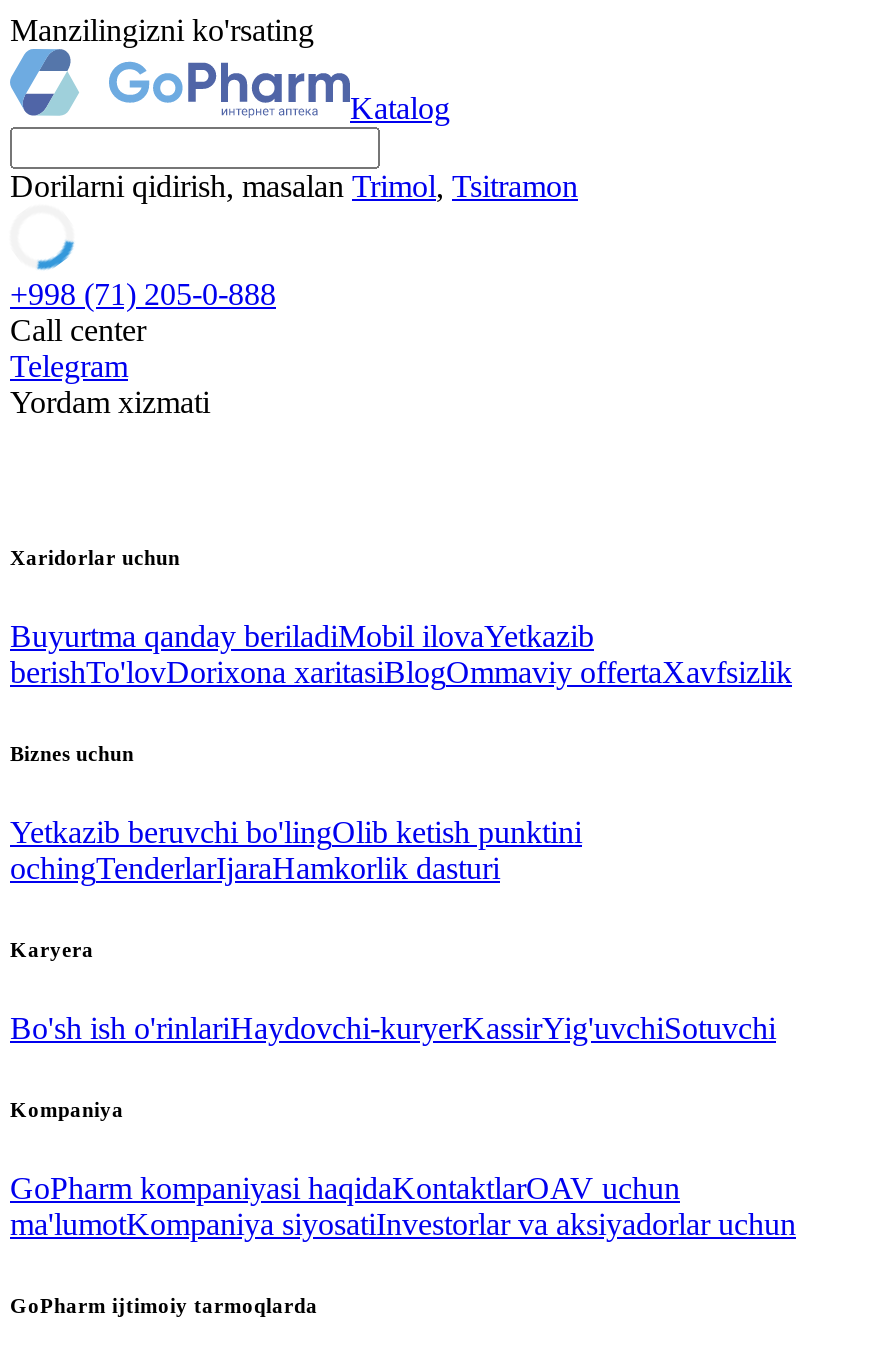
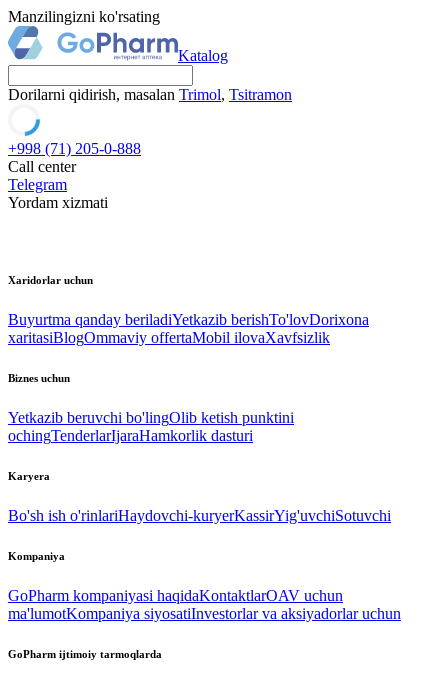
- Buyurtma qanday beriladiMobil ilovaYetkazib
- berishTo'lovDorixona xaritasiBlogOmmaviy offertaXavfsizlik
+ Buyurtma qanday beriladiYetkazib berishTo'lovDorixona
+ xaritasiBlogOmmaviy offertaMobil ilovaXavfsizlik
